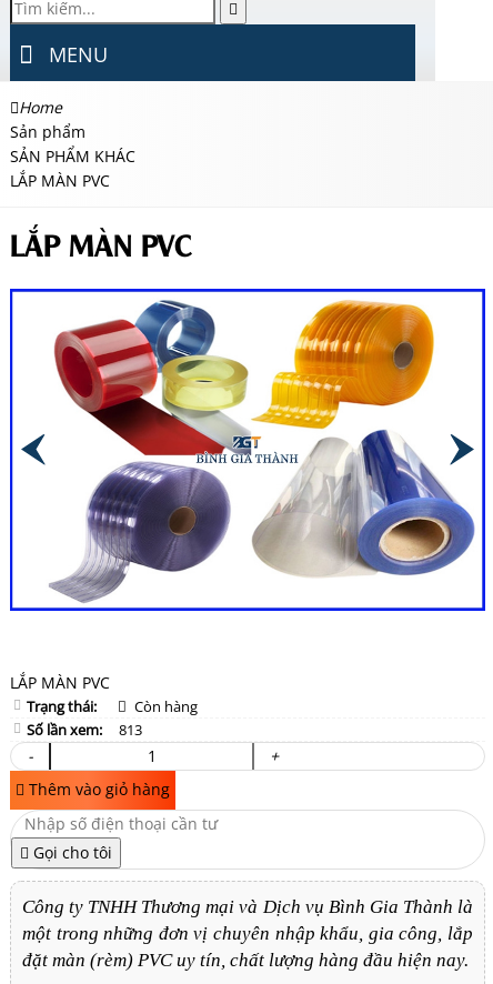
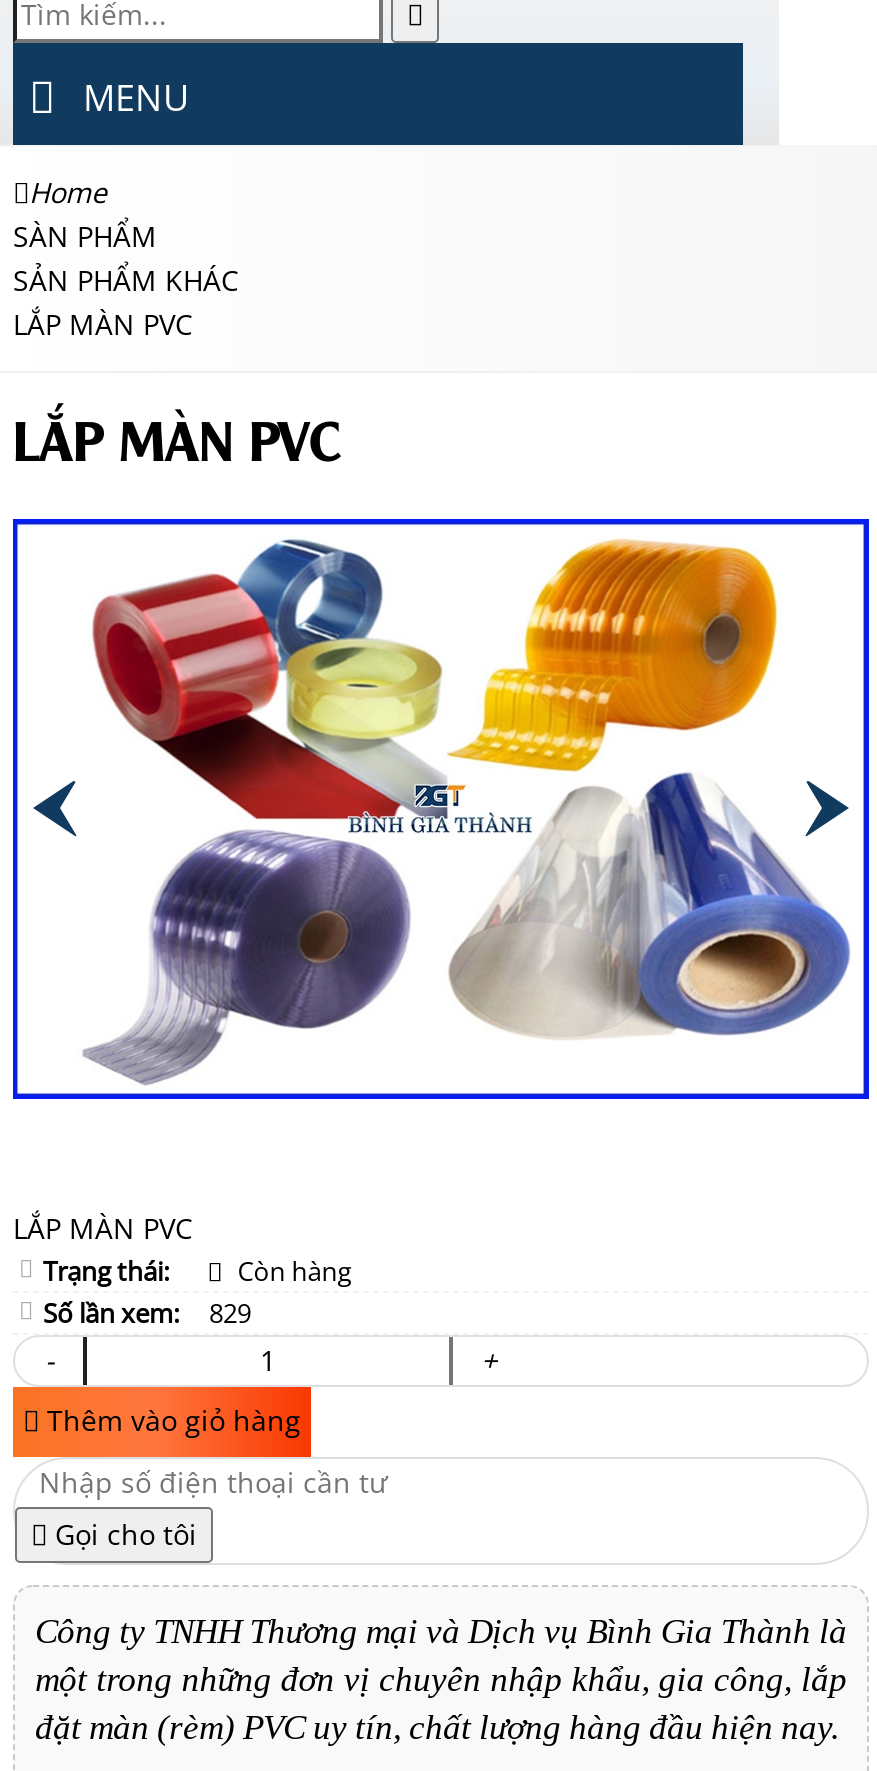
- Sản phẩm
+ SÀN PHẨM

- Số lần xem: 813
+ Số lần xem: 829
